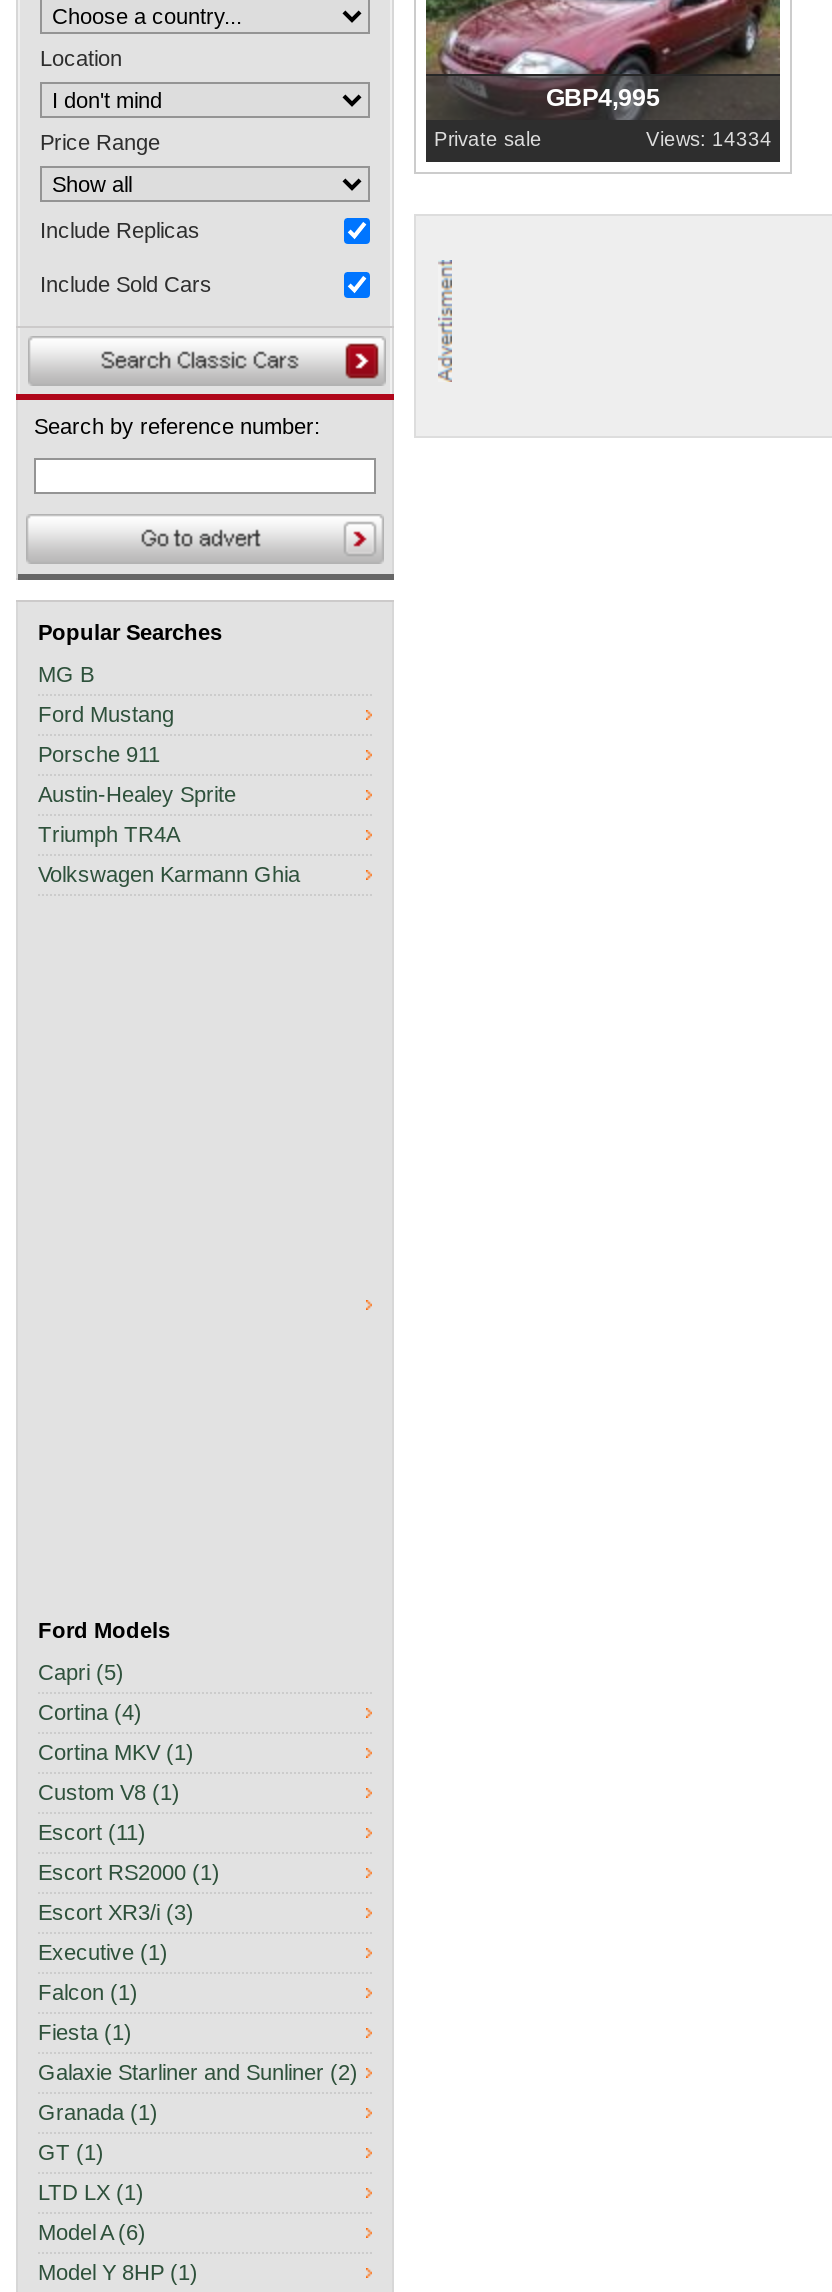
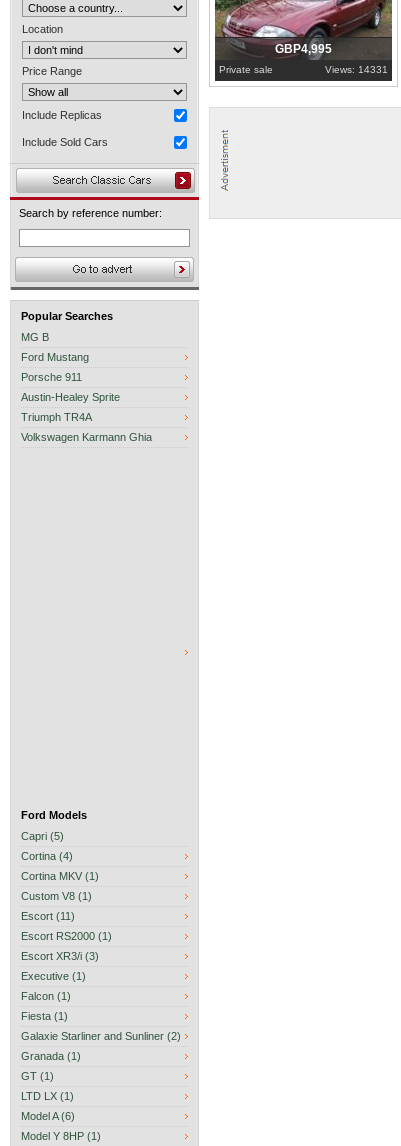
- Views: 14334
+ Views: 14331
